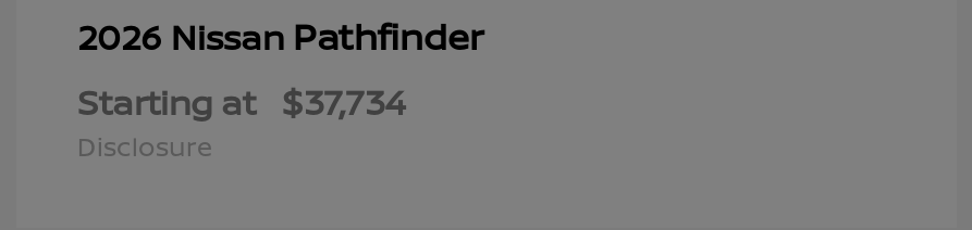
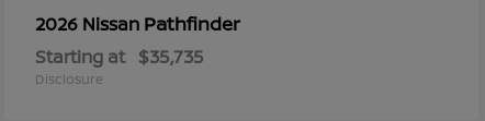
- Starting at $37,734
+ Starting at $35,735
